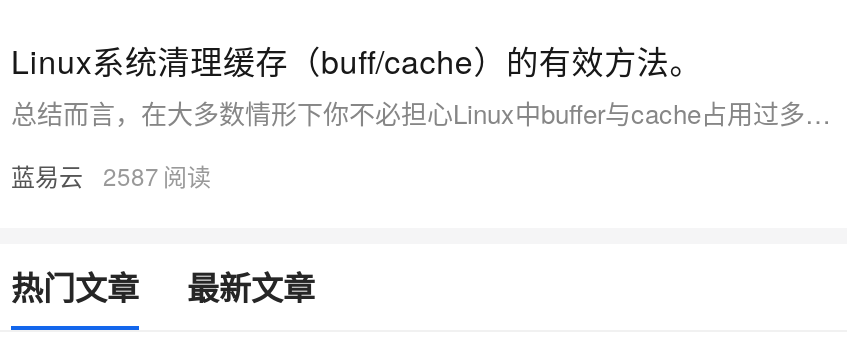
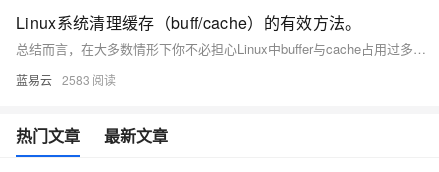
- 蓝易云 2587
+ 蓝易云 2583
